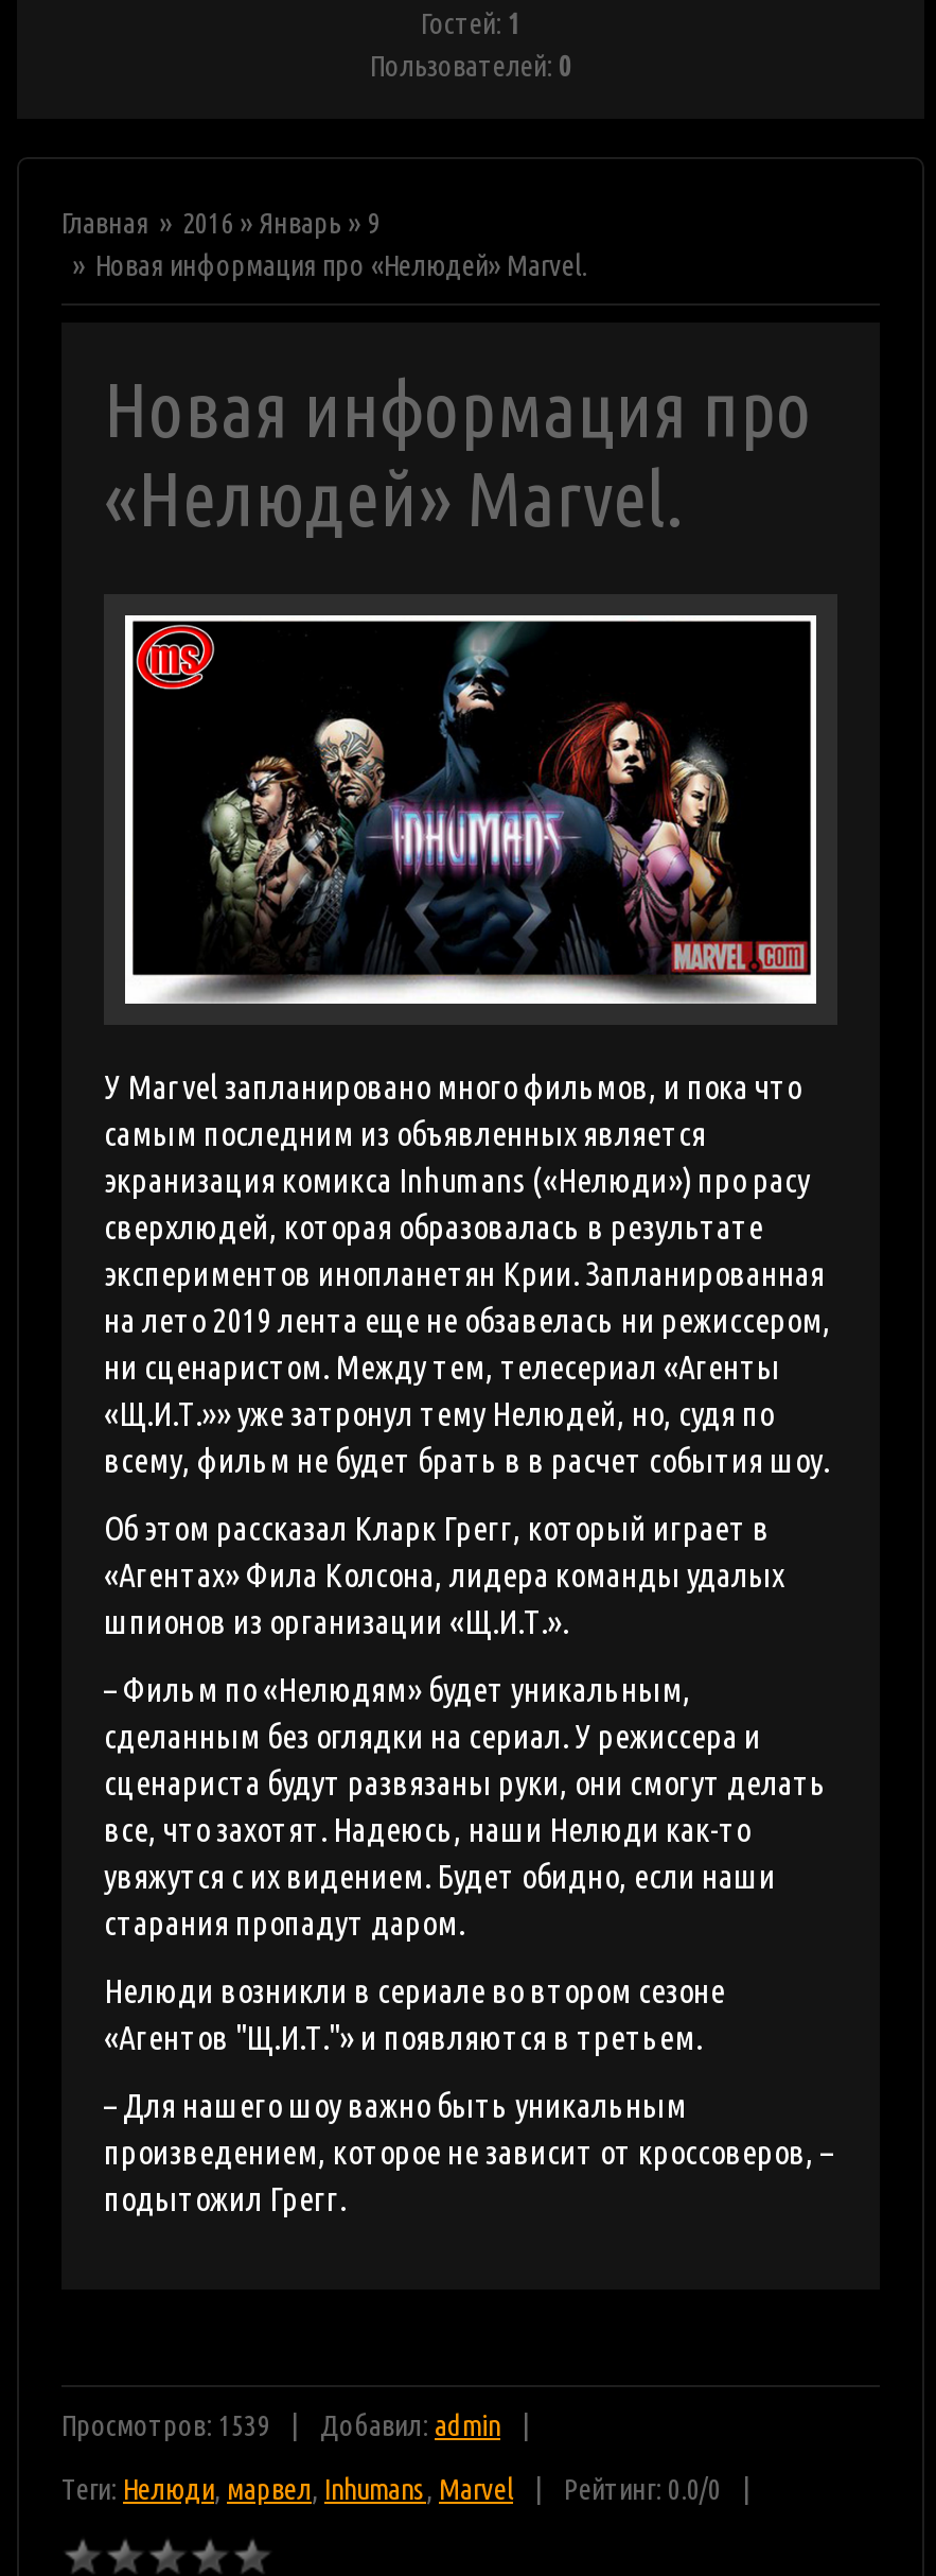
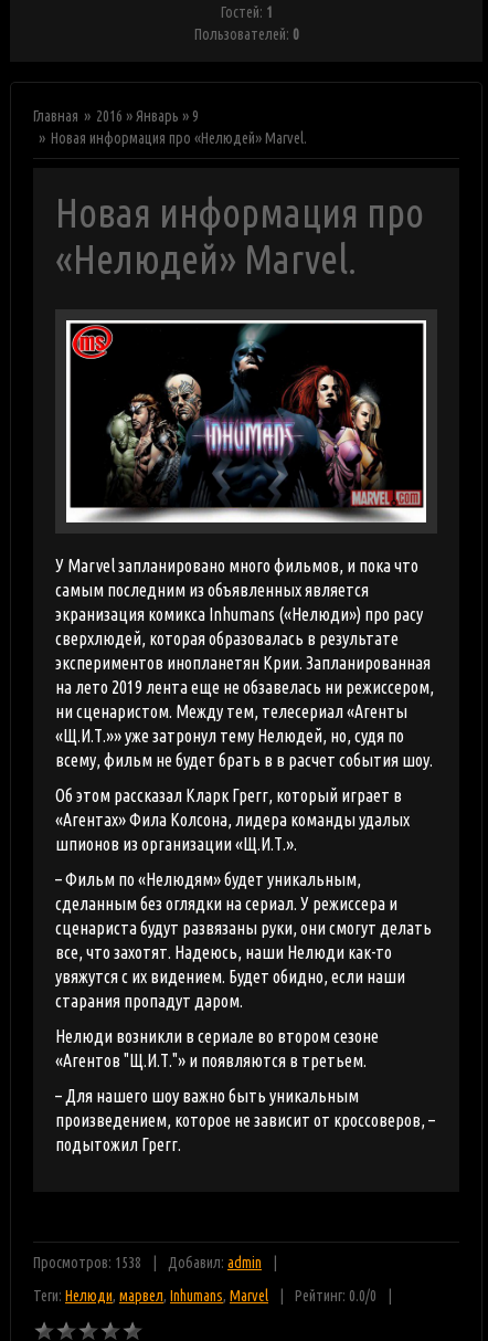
- Просмотров: 1539 Добавил: admin
+ Просмотров: 1538 Добавил: admin
